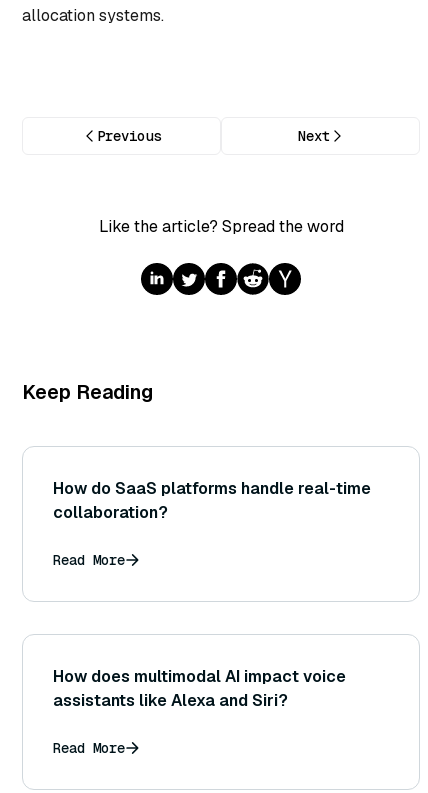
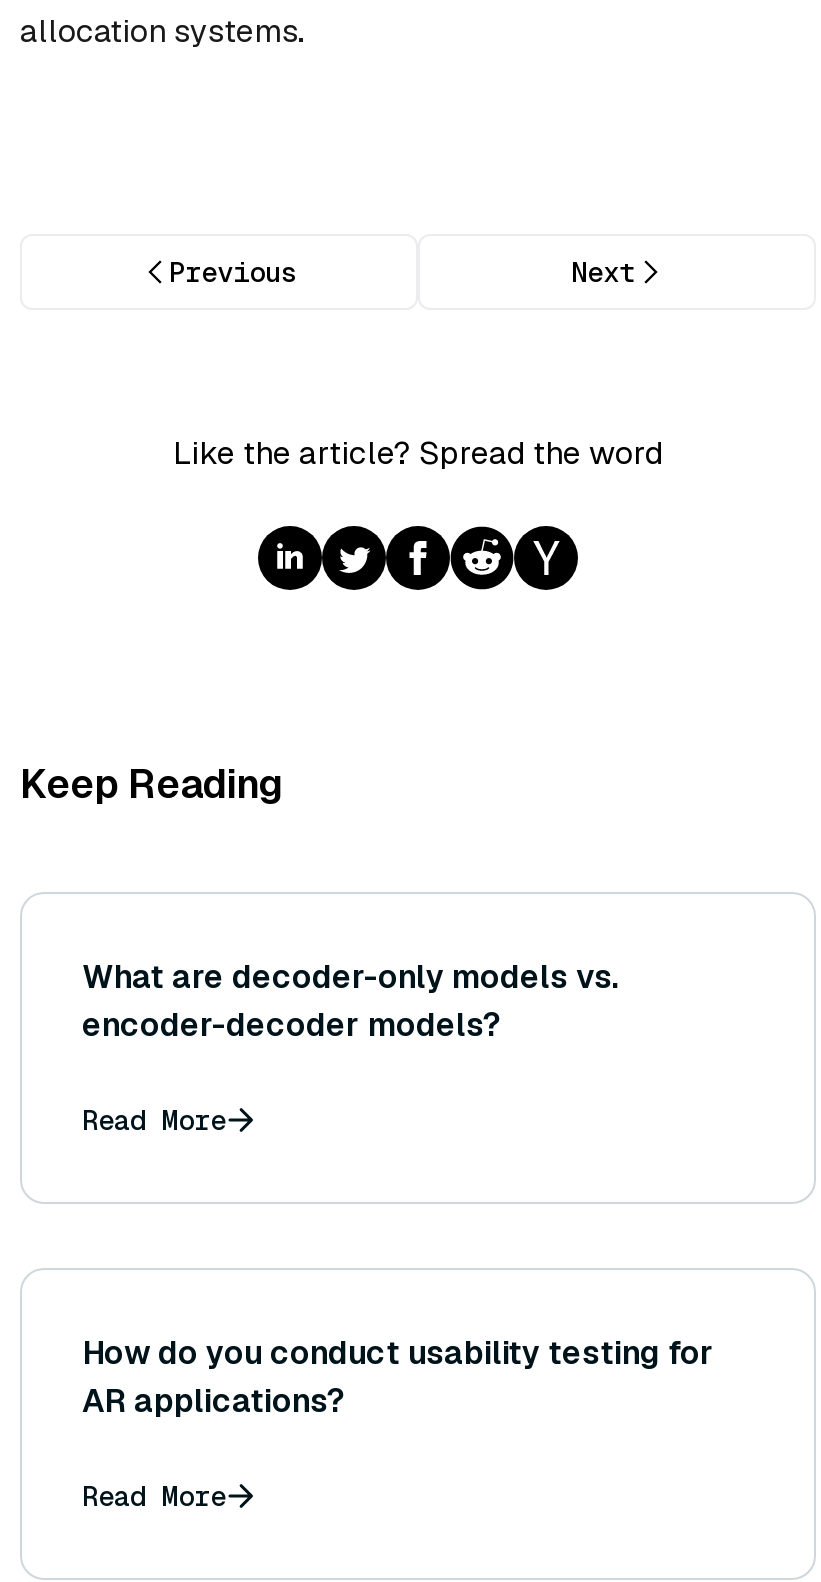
- How do SaaS platforms handle real-time
- collaboration?
+ What are decoder-only models vs.
+ encoder-decoder models?

- How does multimodal AI impact voice
- assistants like Alexa and Siri?
+ How do you conduct usability testing for
+ AR applications?
